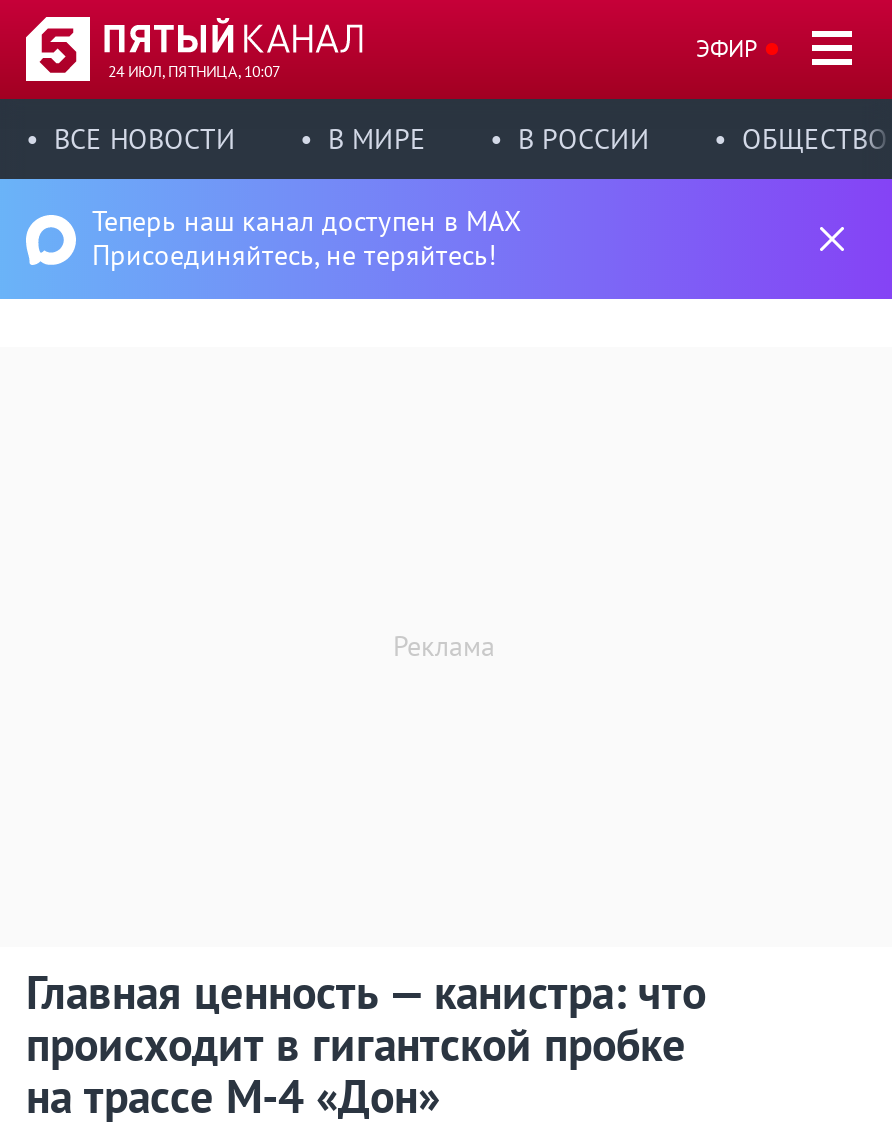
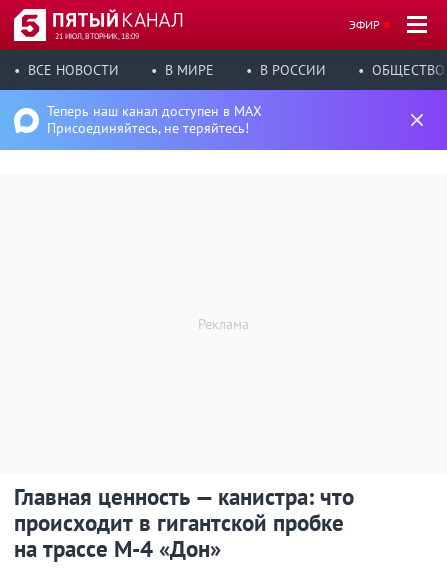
- 24 ИЮЛ, ПЯТНИЦА, 10:07
+ 21 ИЮЛ, ВТОРНИК, 18:09
